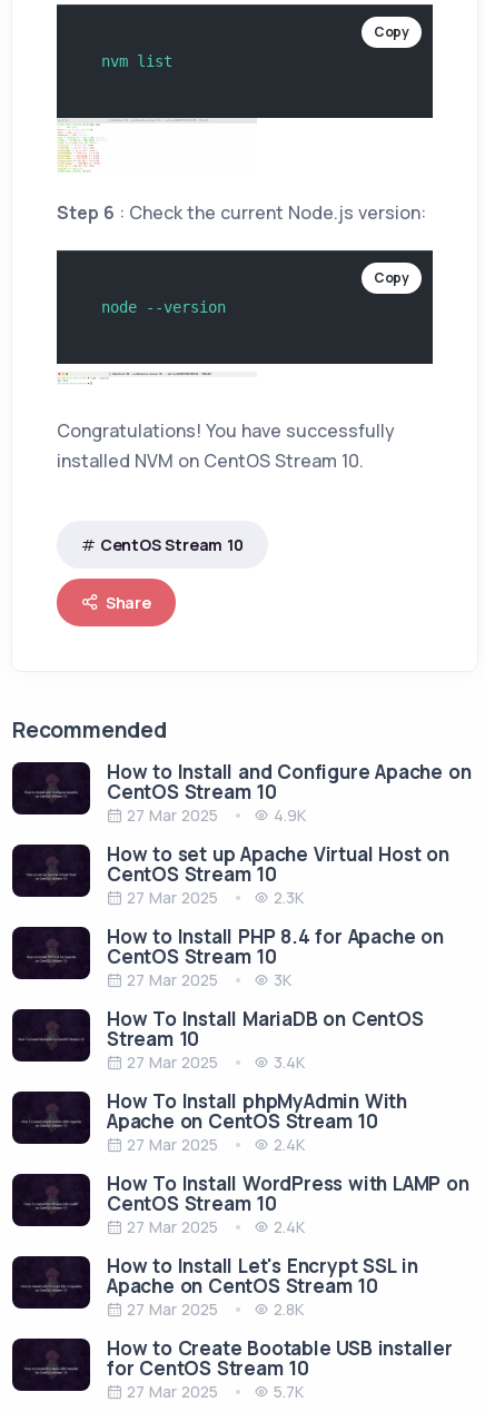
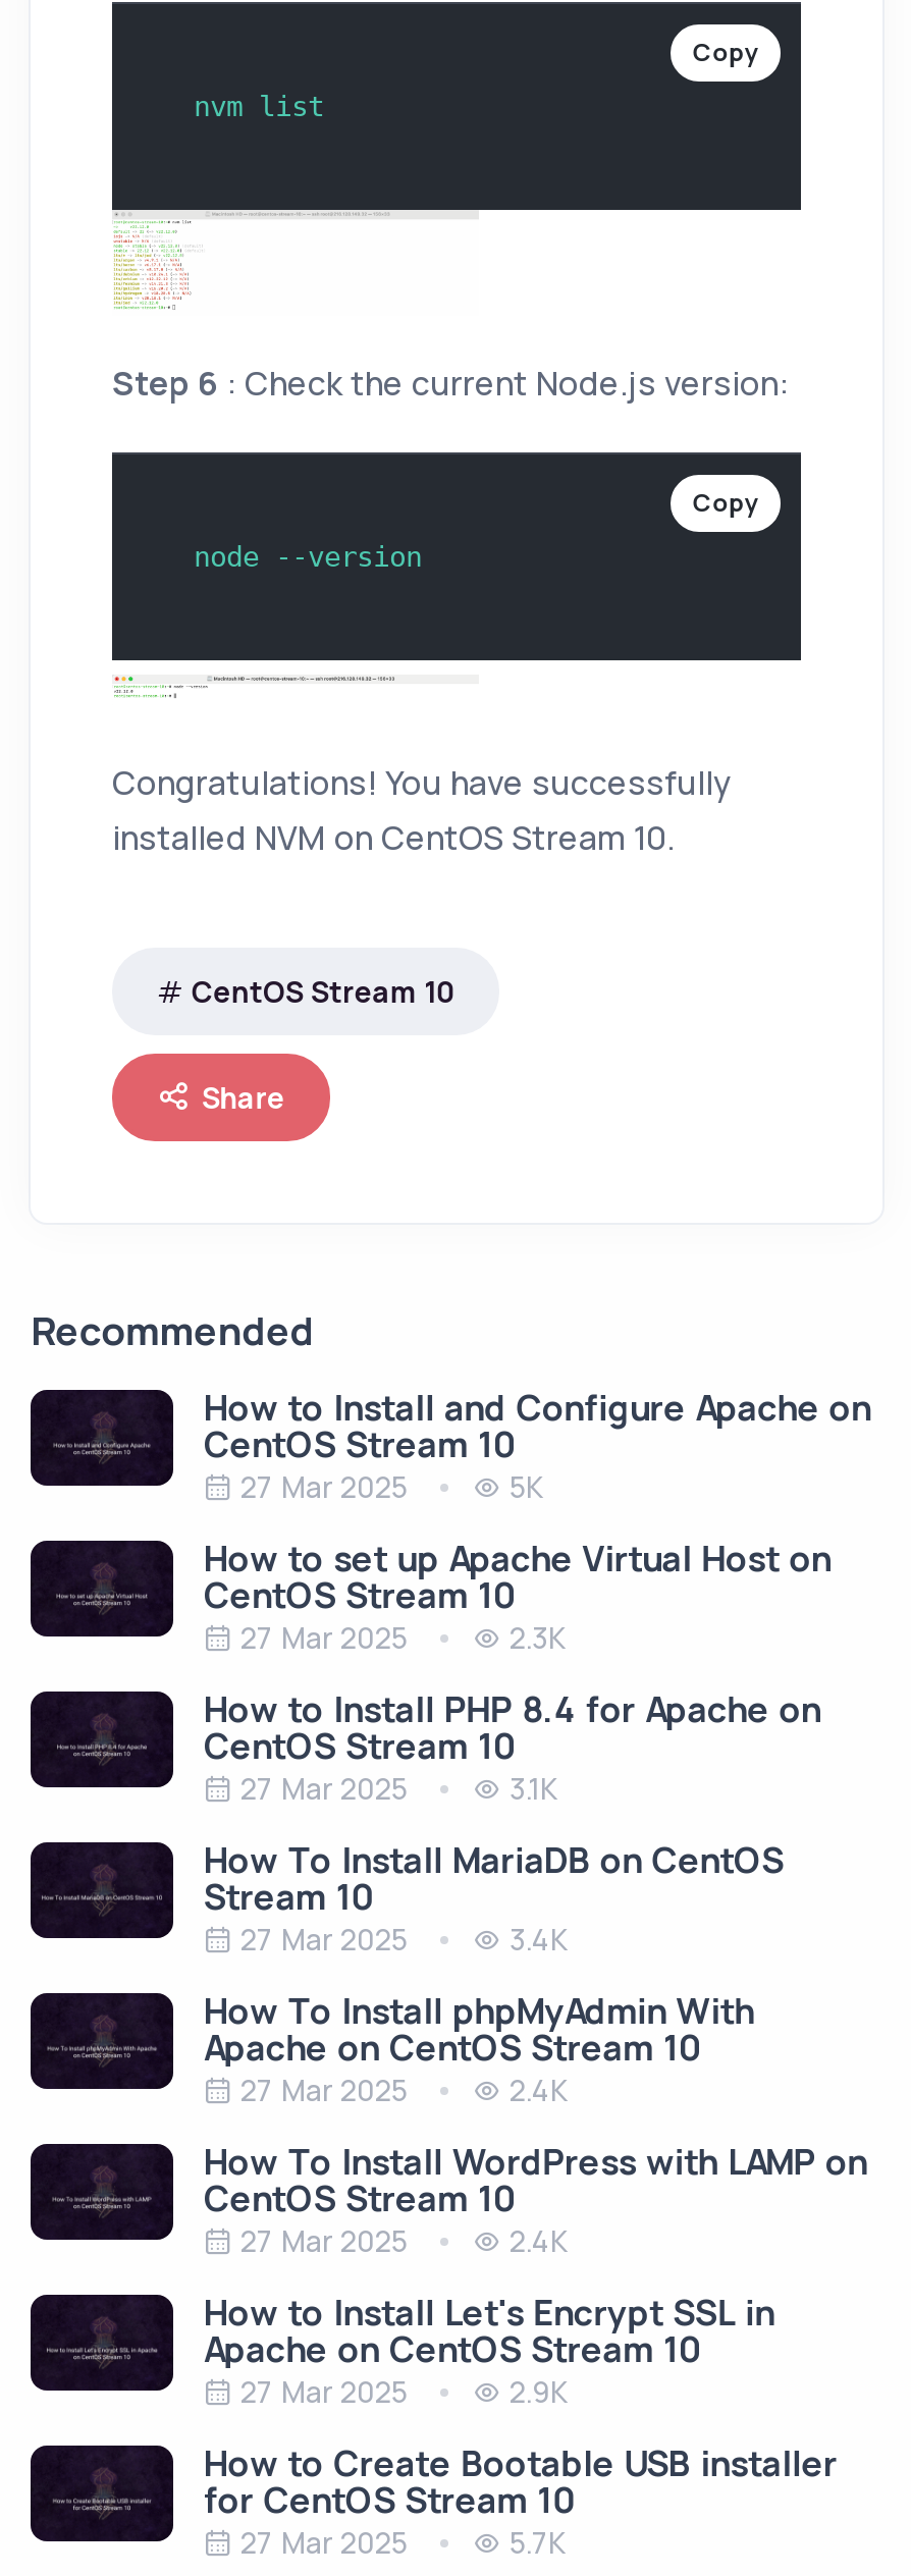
- 4.9K
+ 5K

- 3K
+ 3.1K

- 2.8K
+ 2.9K
